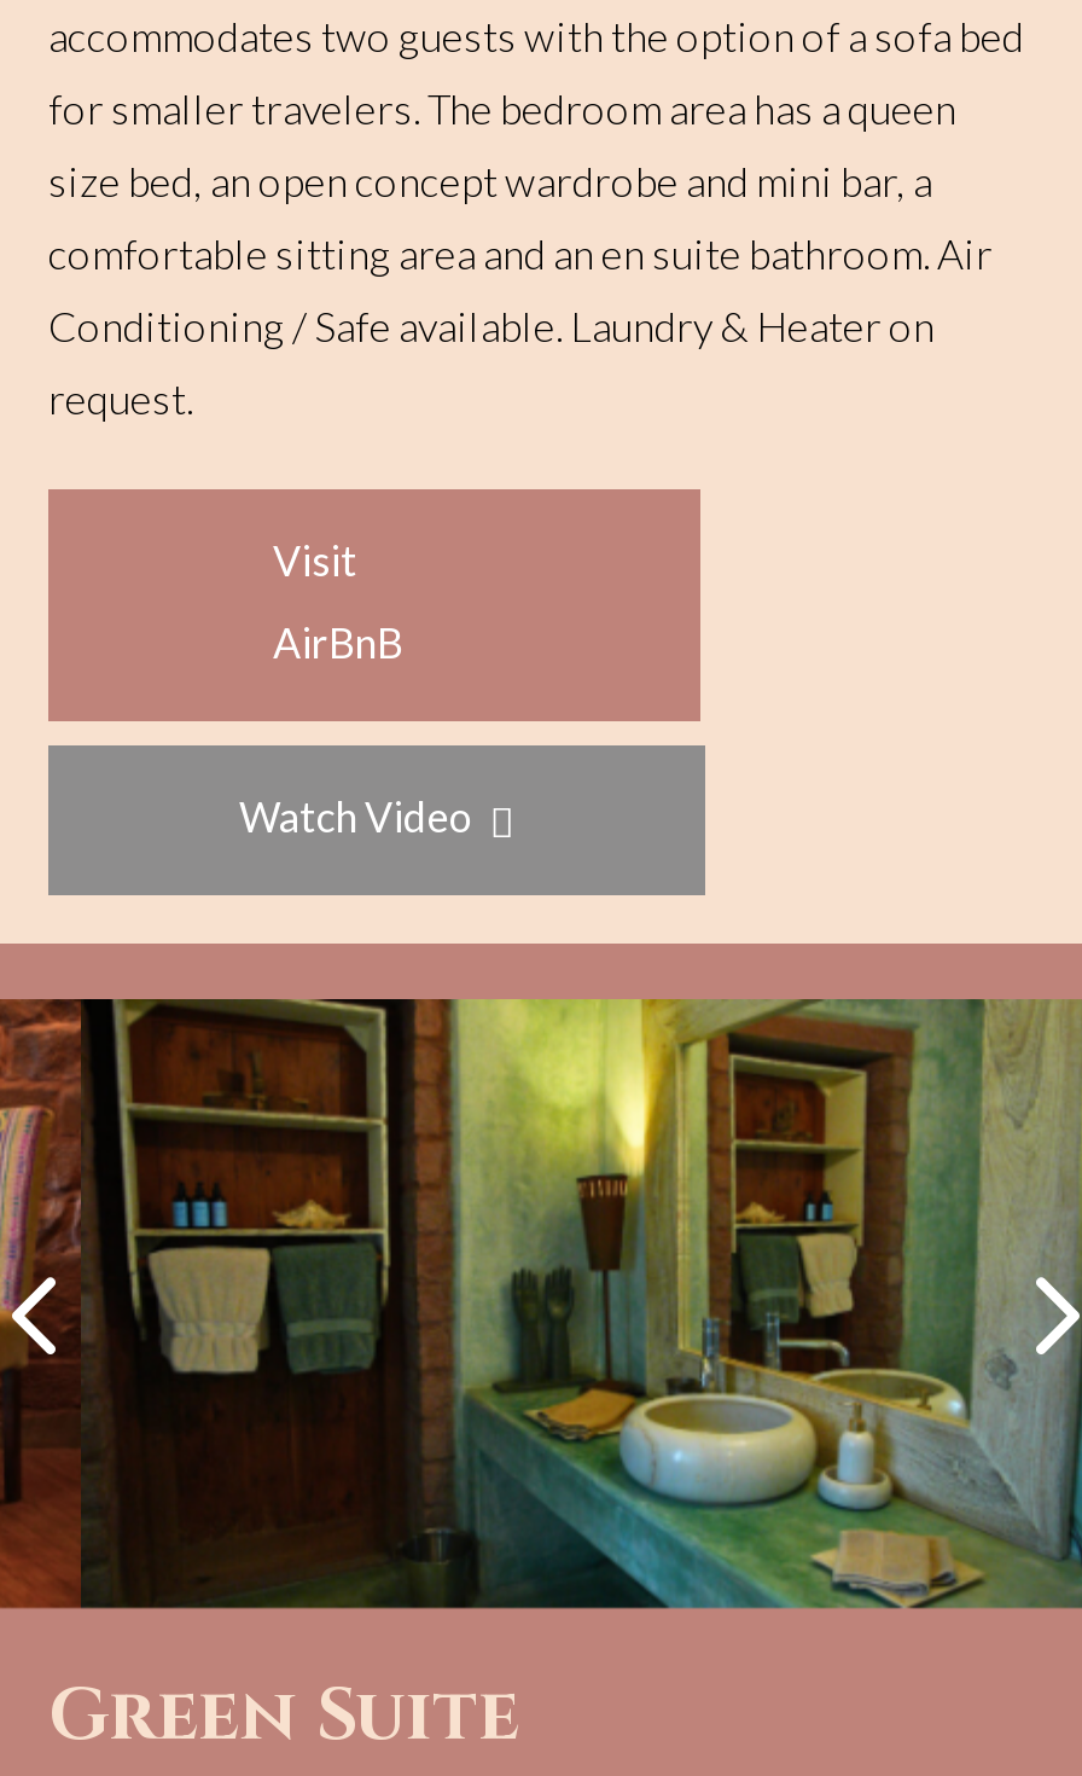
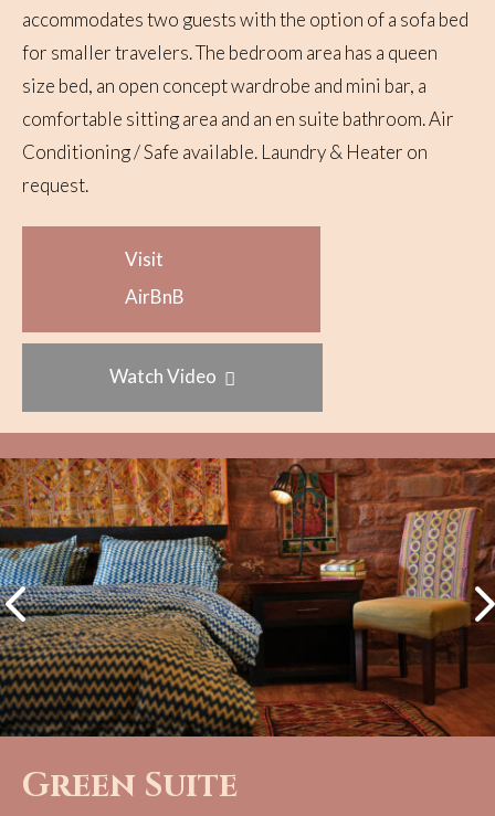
- [image]
+ [image]
